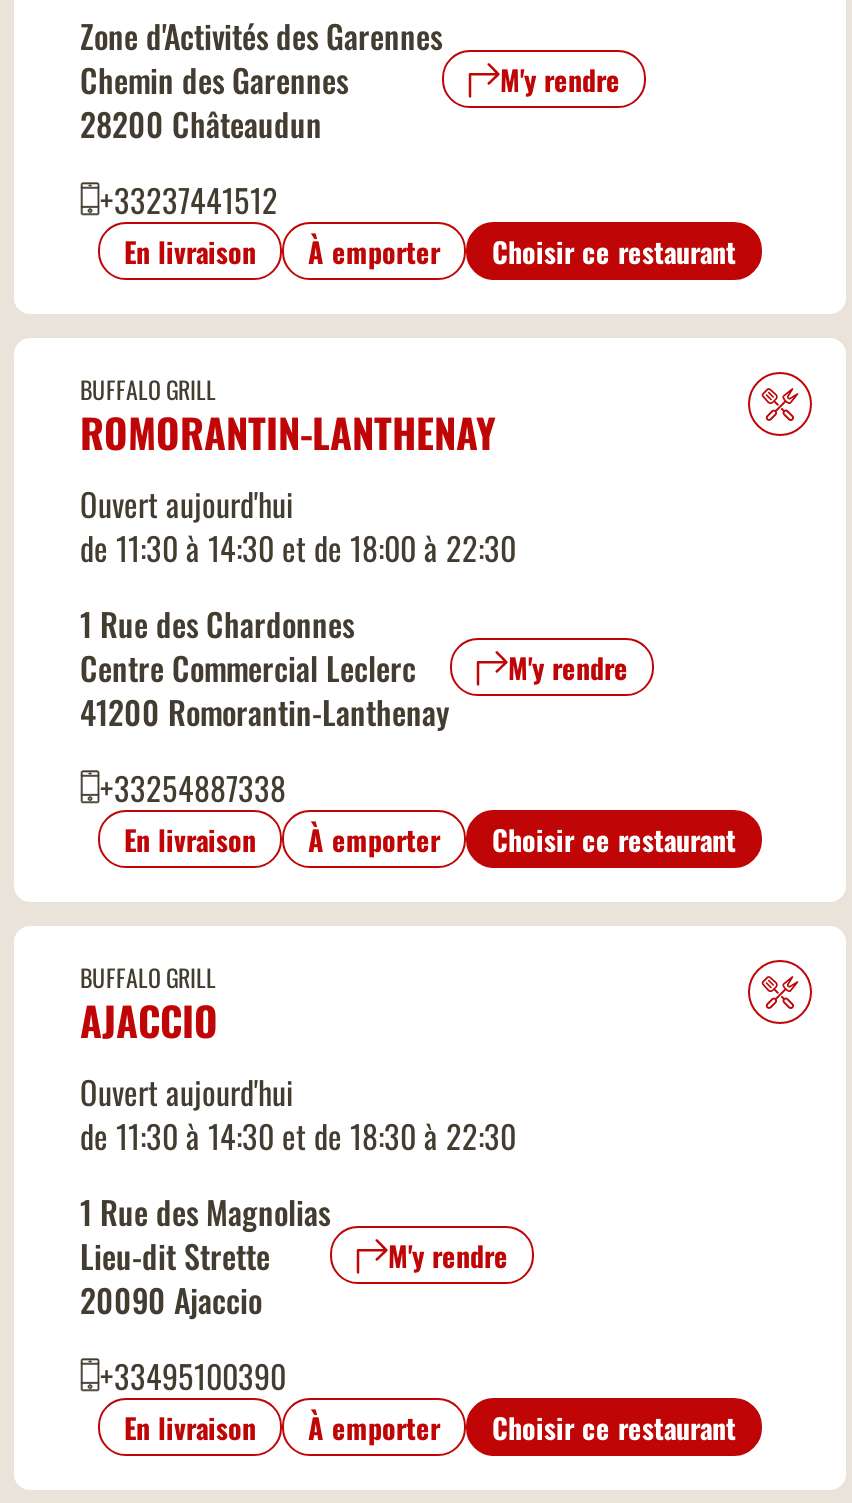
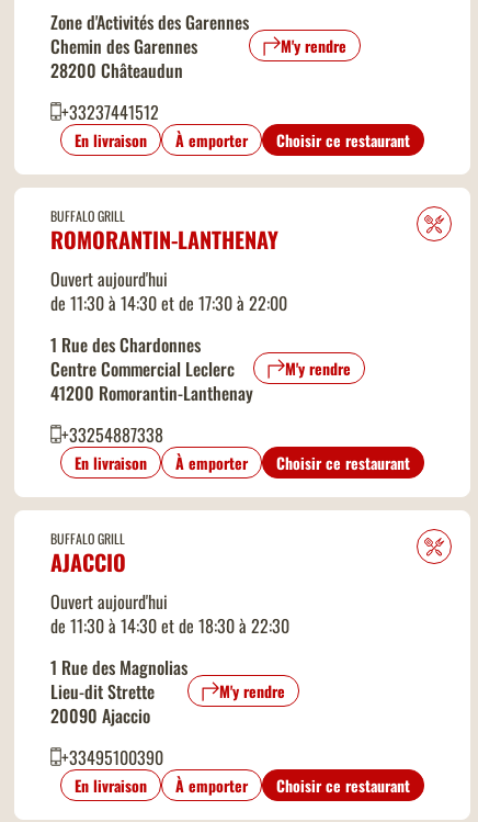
- de 11:30 à 14:30 et de 18:00 à 22:30
+ de 11:30 à 14:30 et de 17:30 à 22:00
